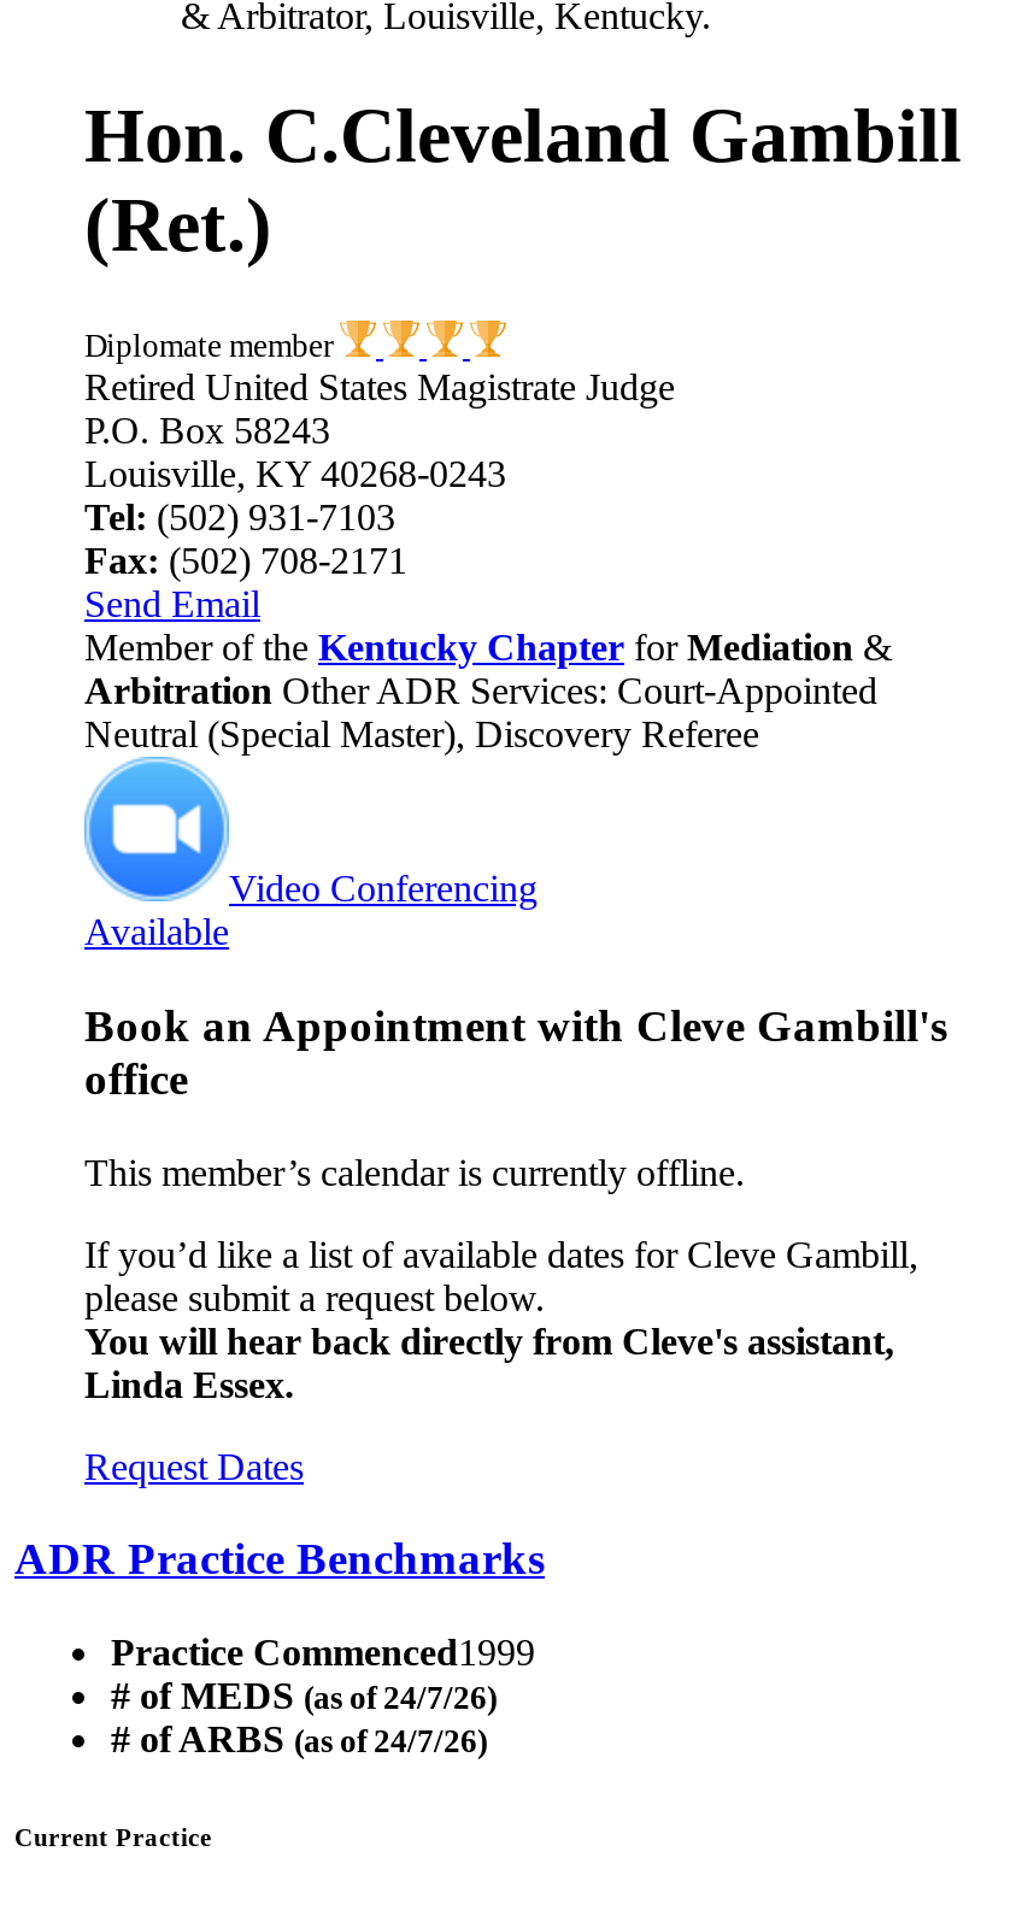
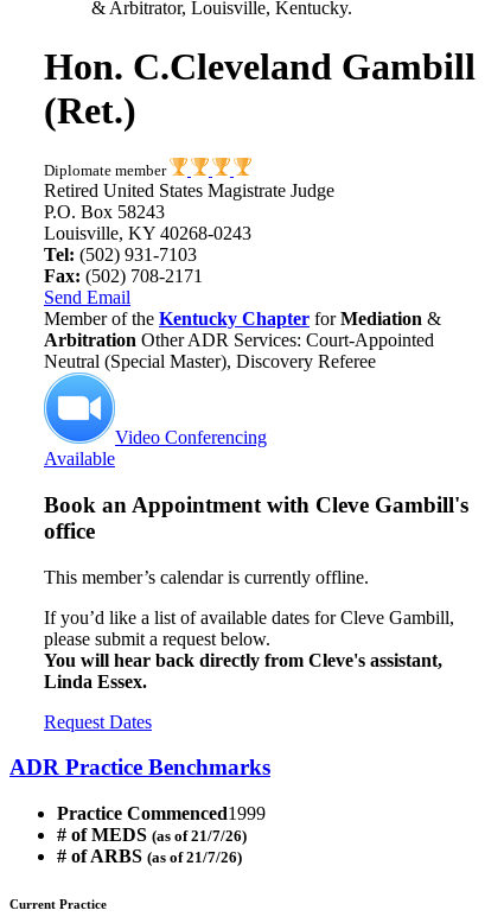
- # of MEDS (as of 24/7/26)
+ # of MEDS (as of 21/7/26)

- # of ARBS (as of 24/7/26)
+ # of ARBS (as of 21/7/26)
